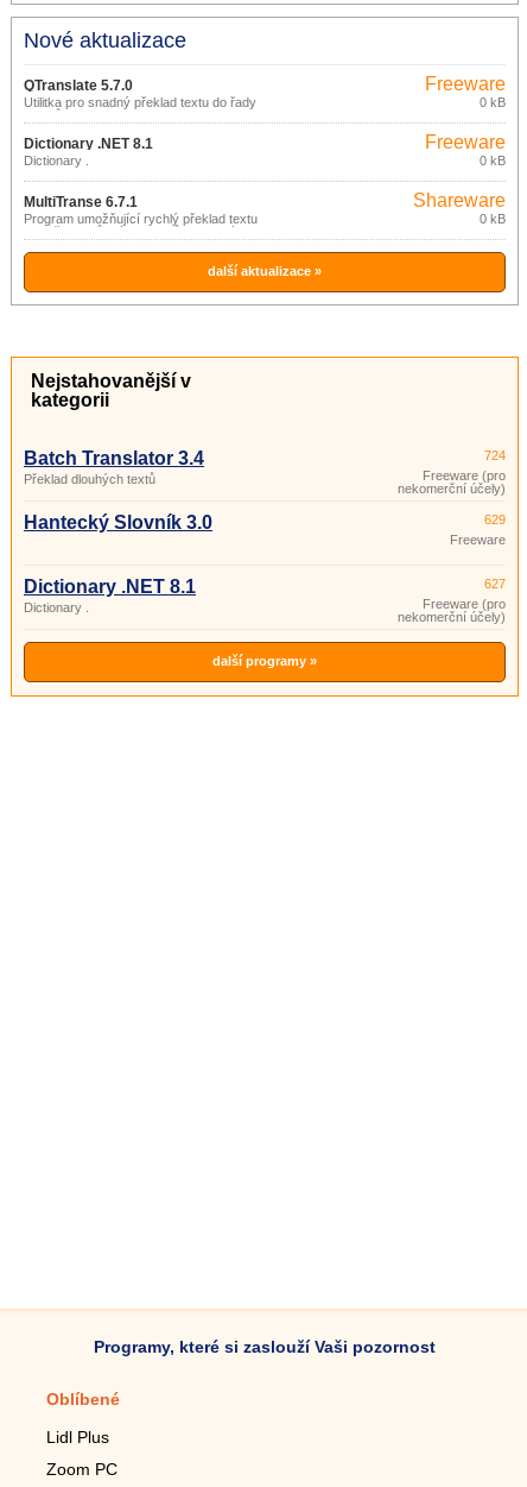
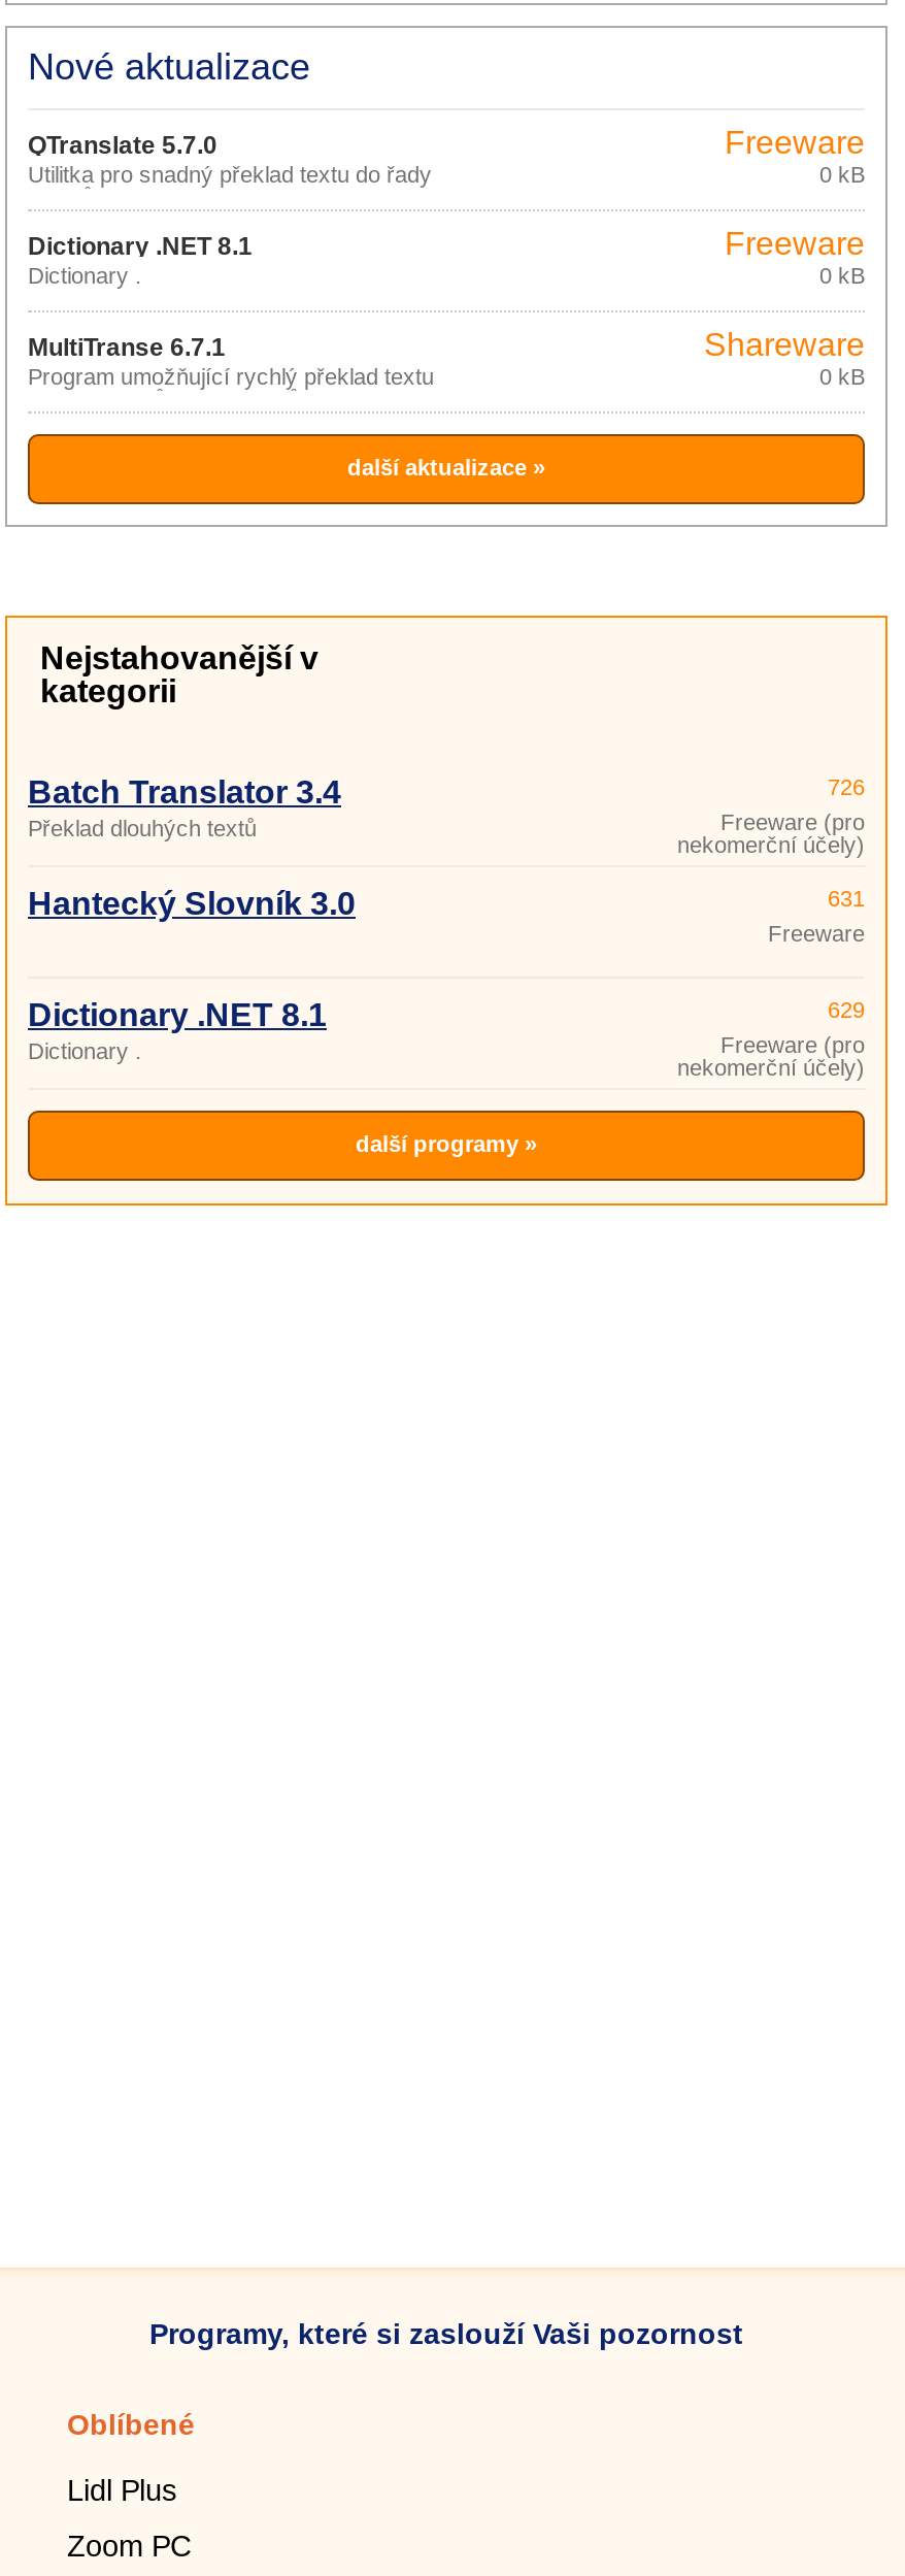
- 724
+ 726

- 629
+ 631

- 627
+ 629
